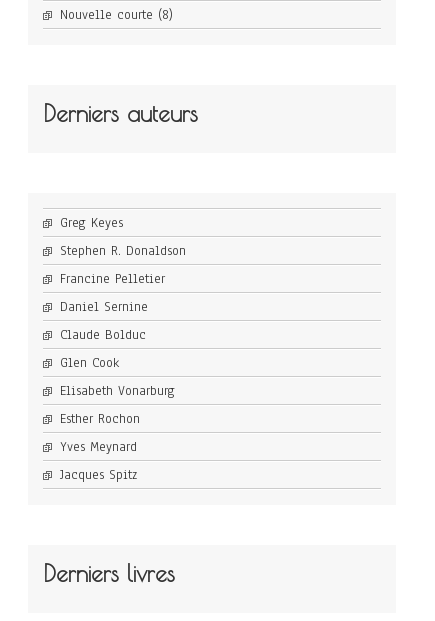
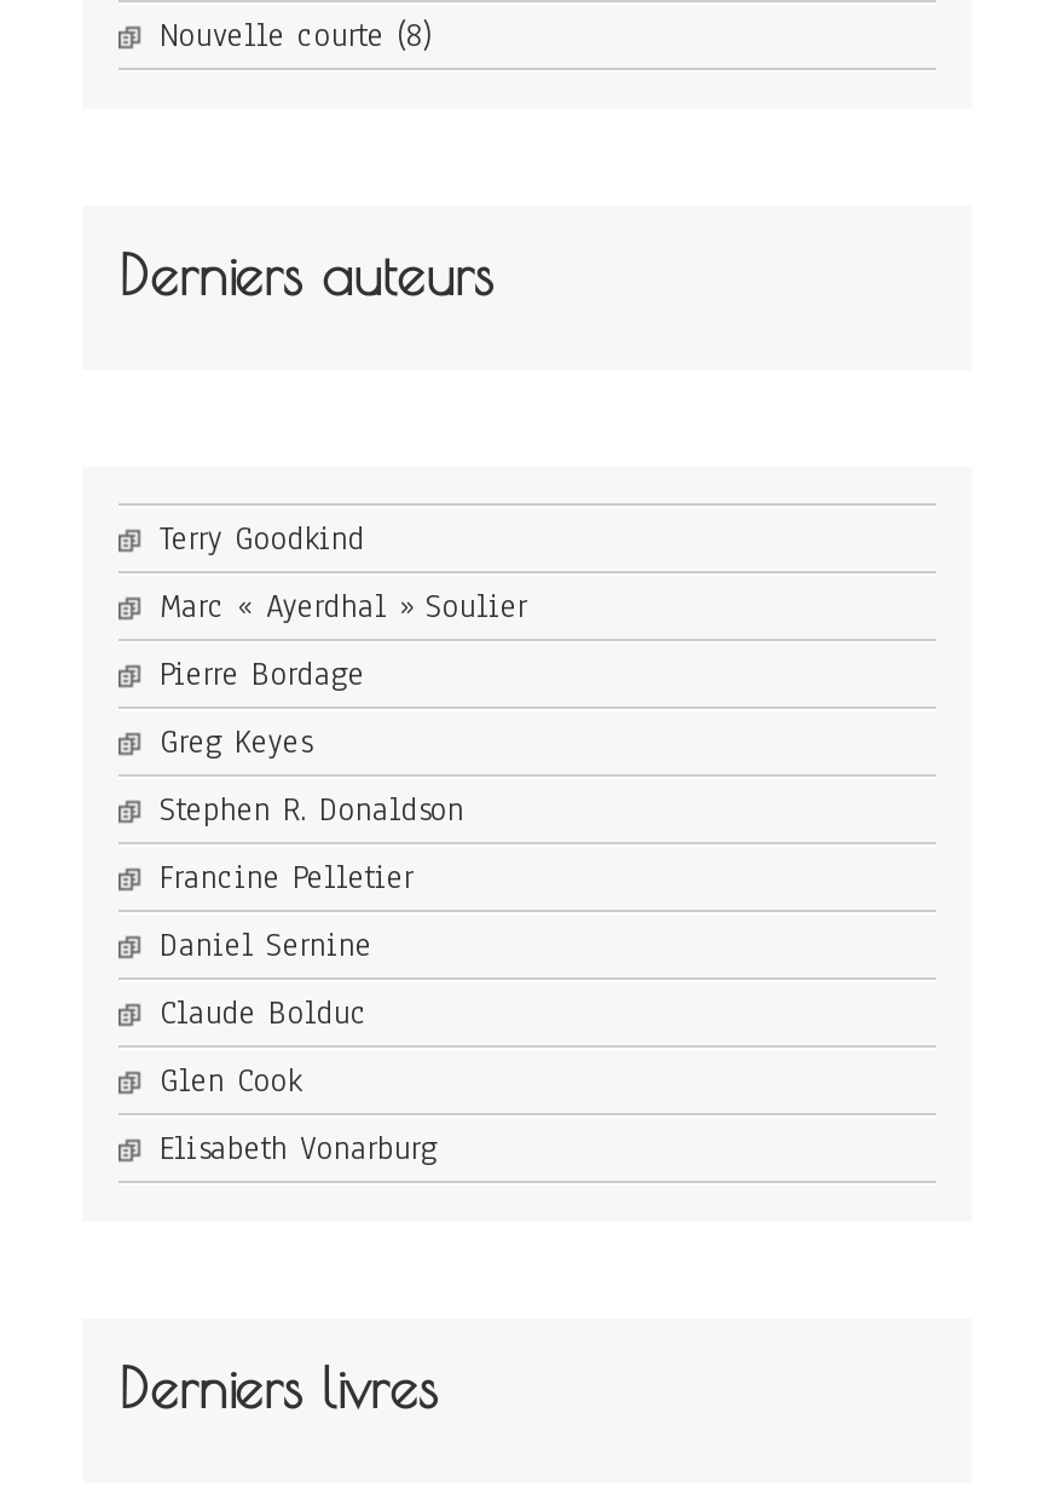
+ Terry Goodkind
+ Marc « Ayerdhal » Soulier
+ Pierre Bordage

moved down: Greg Keyes | Stephen R. Donaldson | Francine Pelletier | Daniel Sernine | Claude Bolduc | Glen Cook | Elisabeth Vonarburg

- Esther Rochon
- Yves Meynard
- Jacques Spitz
